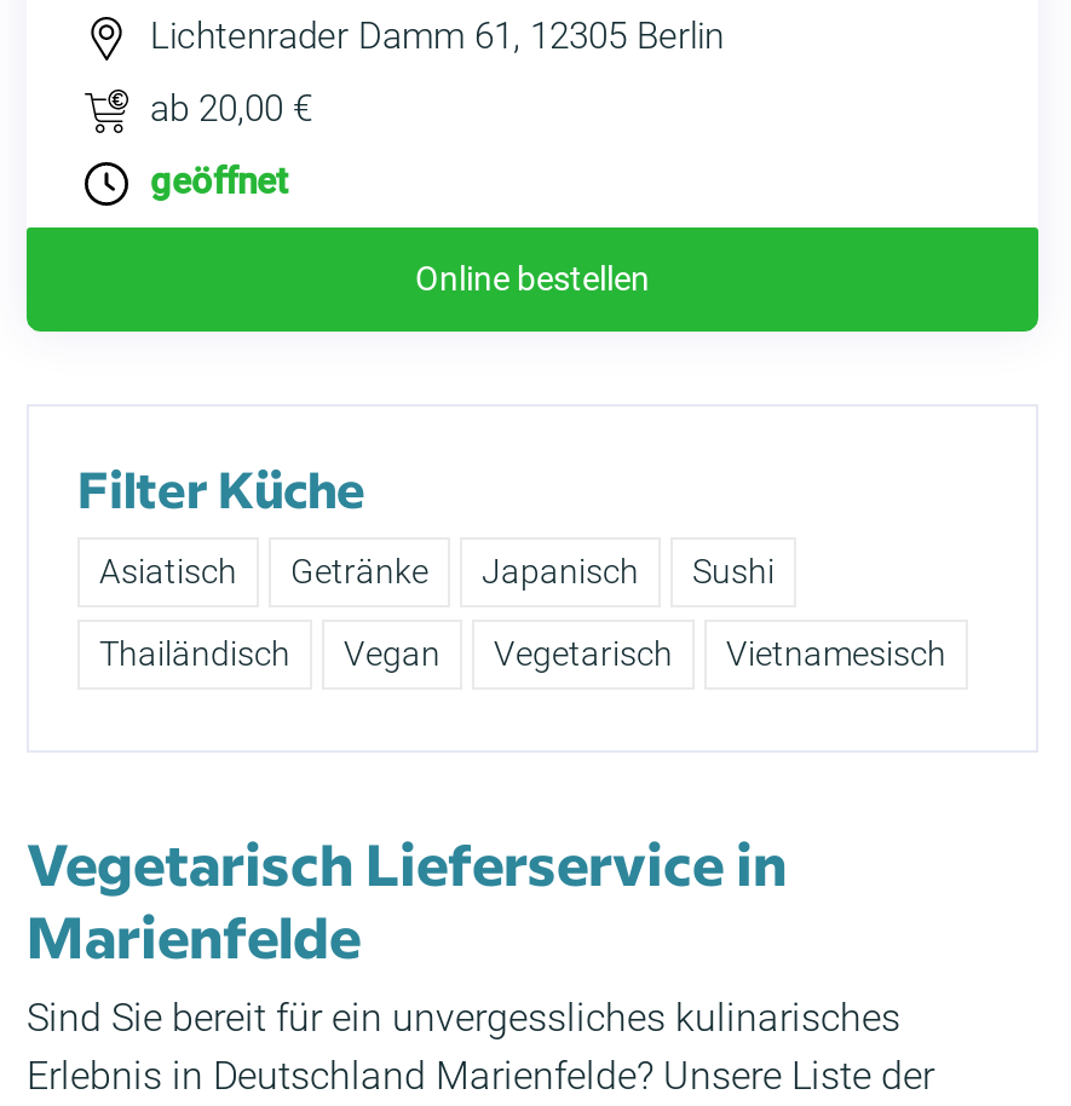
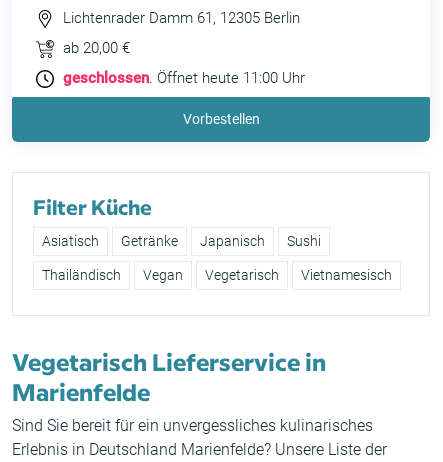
- geöffnet
+ geschlossen. Öffnet heute 11:00 Uhr

- Online bestellen
+ Vorbestellen
